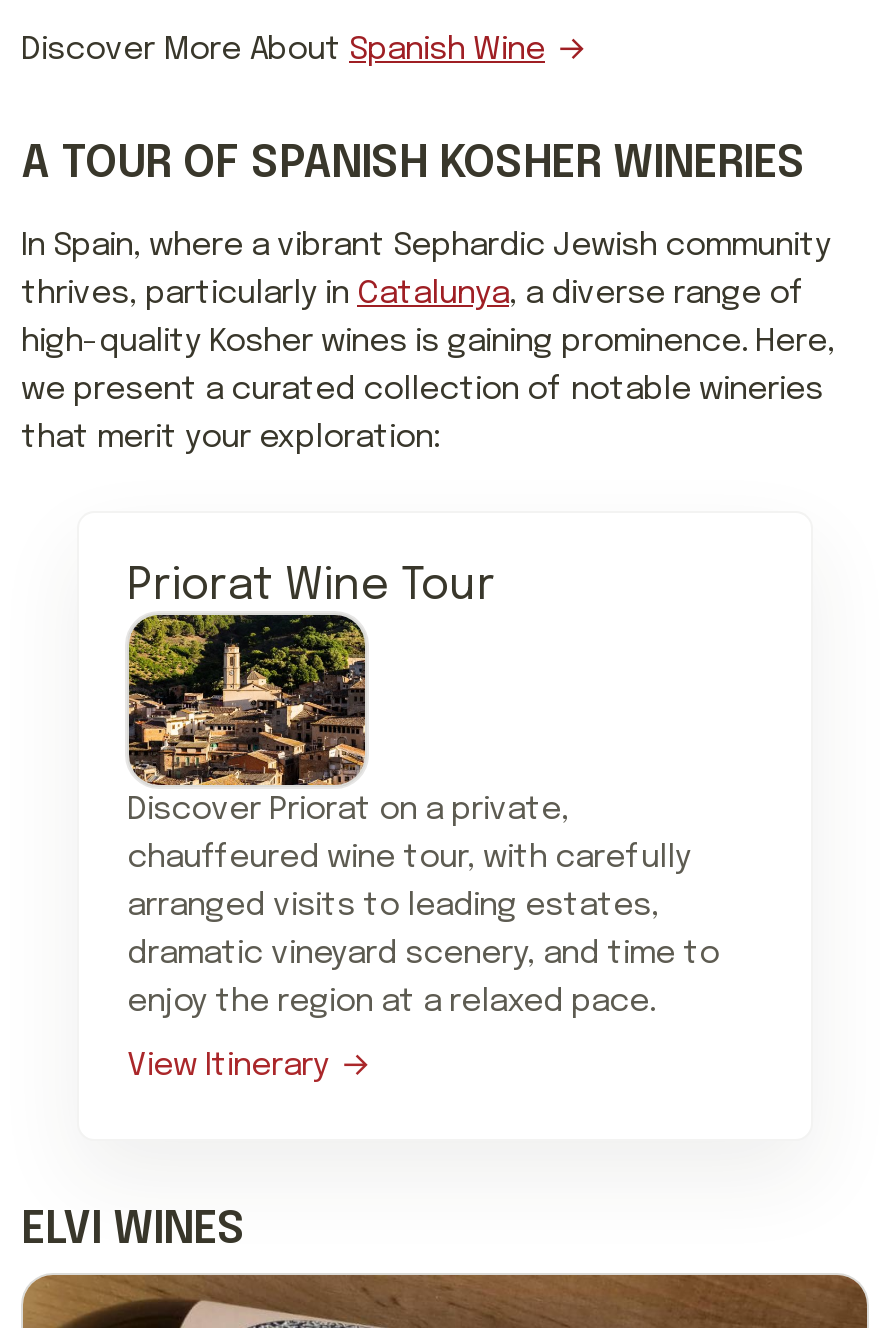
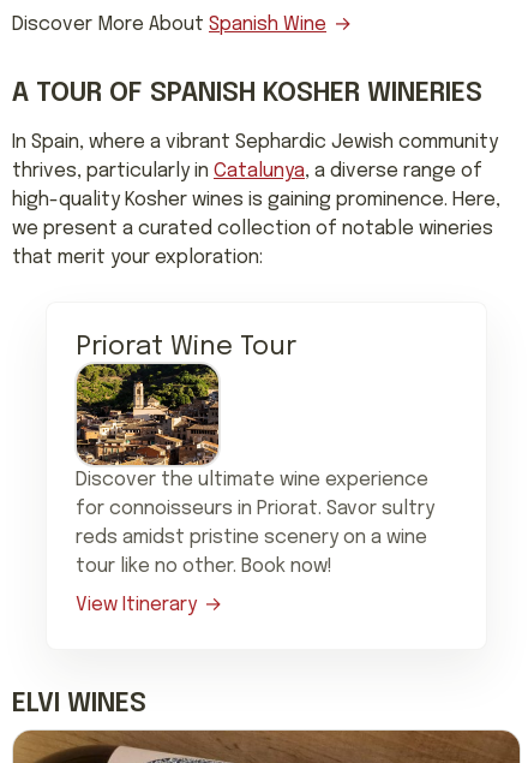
- Discover Priorat on a private,
- chauffeured wine tour, with carefully
- arranged visits to leading estates,
- dramatic vineyard scenery, and time to
- enjoy the region at a relaxed pace.
+ Discover the ultimate wine experience
+ for connoisseurs in Priorat. Savor sultry
+ reds amidst pristine scenery on a wine
+ tour like no other. Book now!
